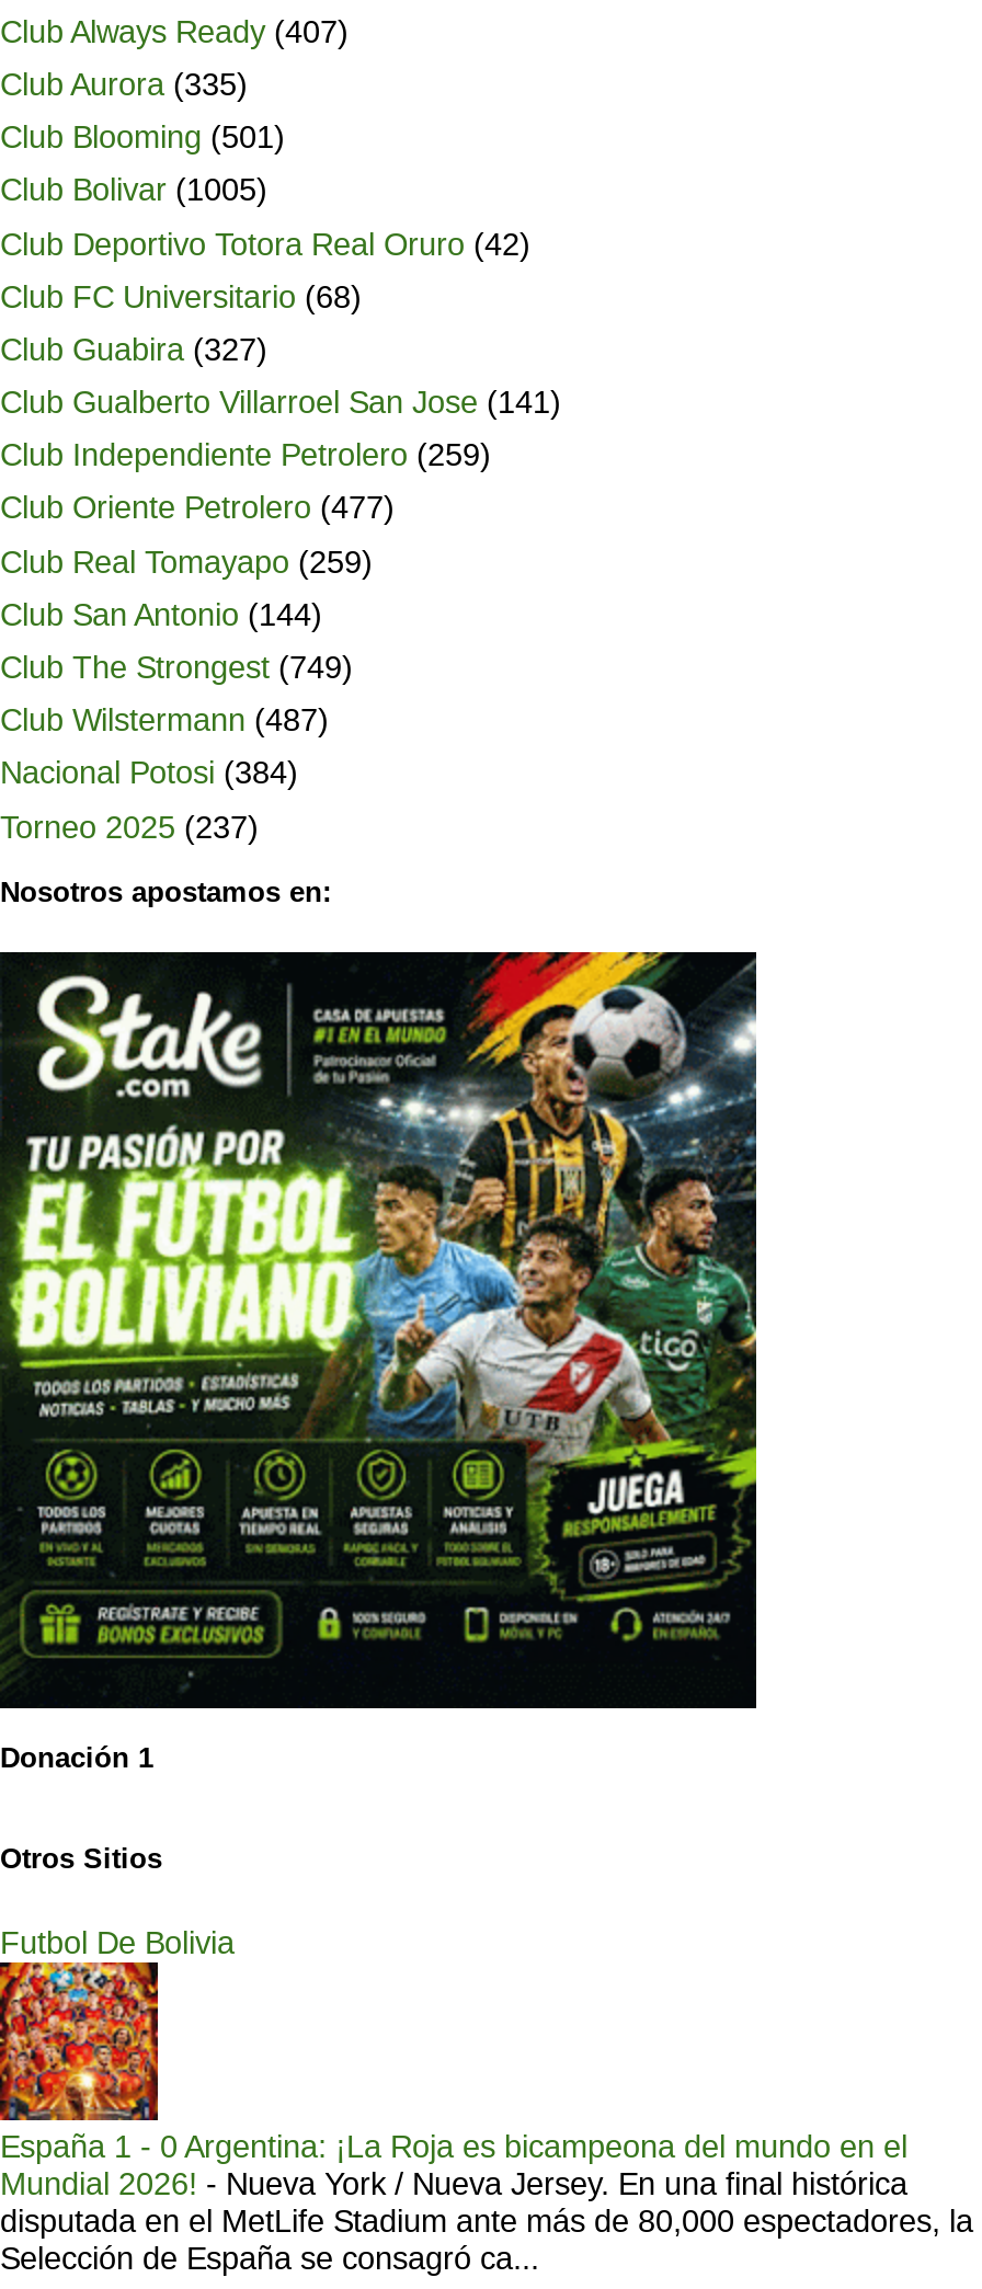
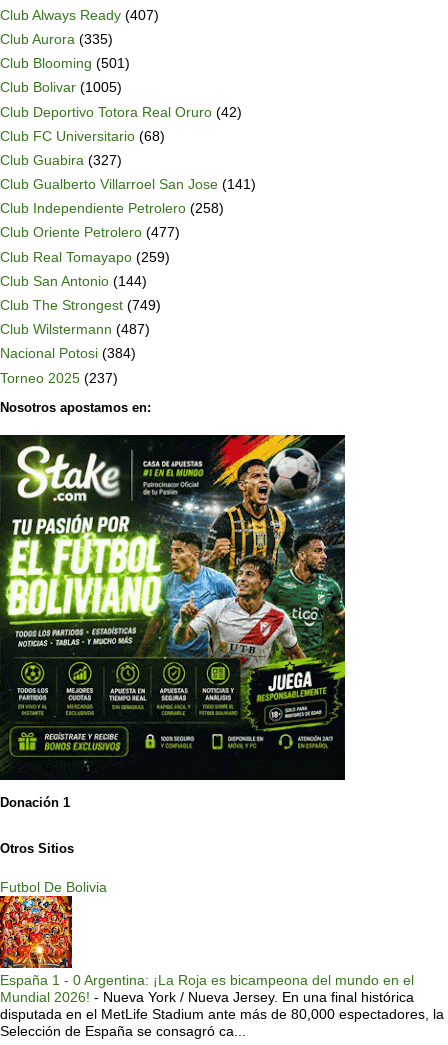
- Club Independiente Petrolero (259)
+ Club Independiente Petrolero (258)

- [image]
+ [image]

- [image]
+ [image]
